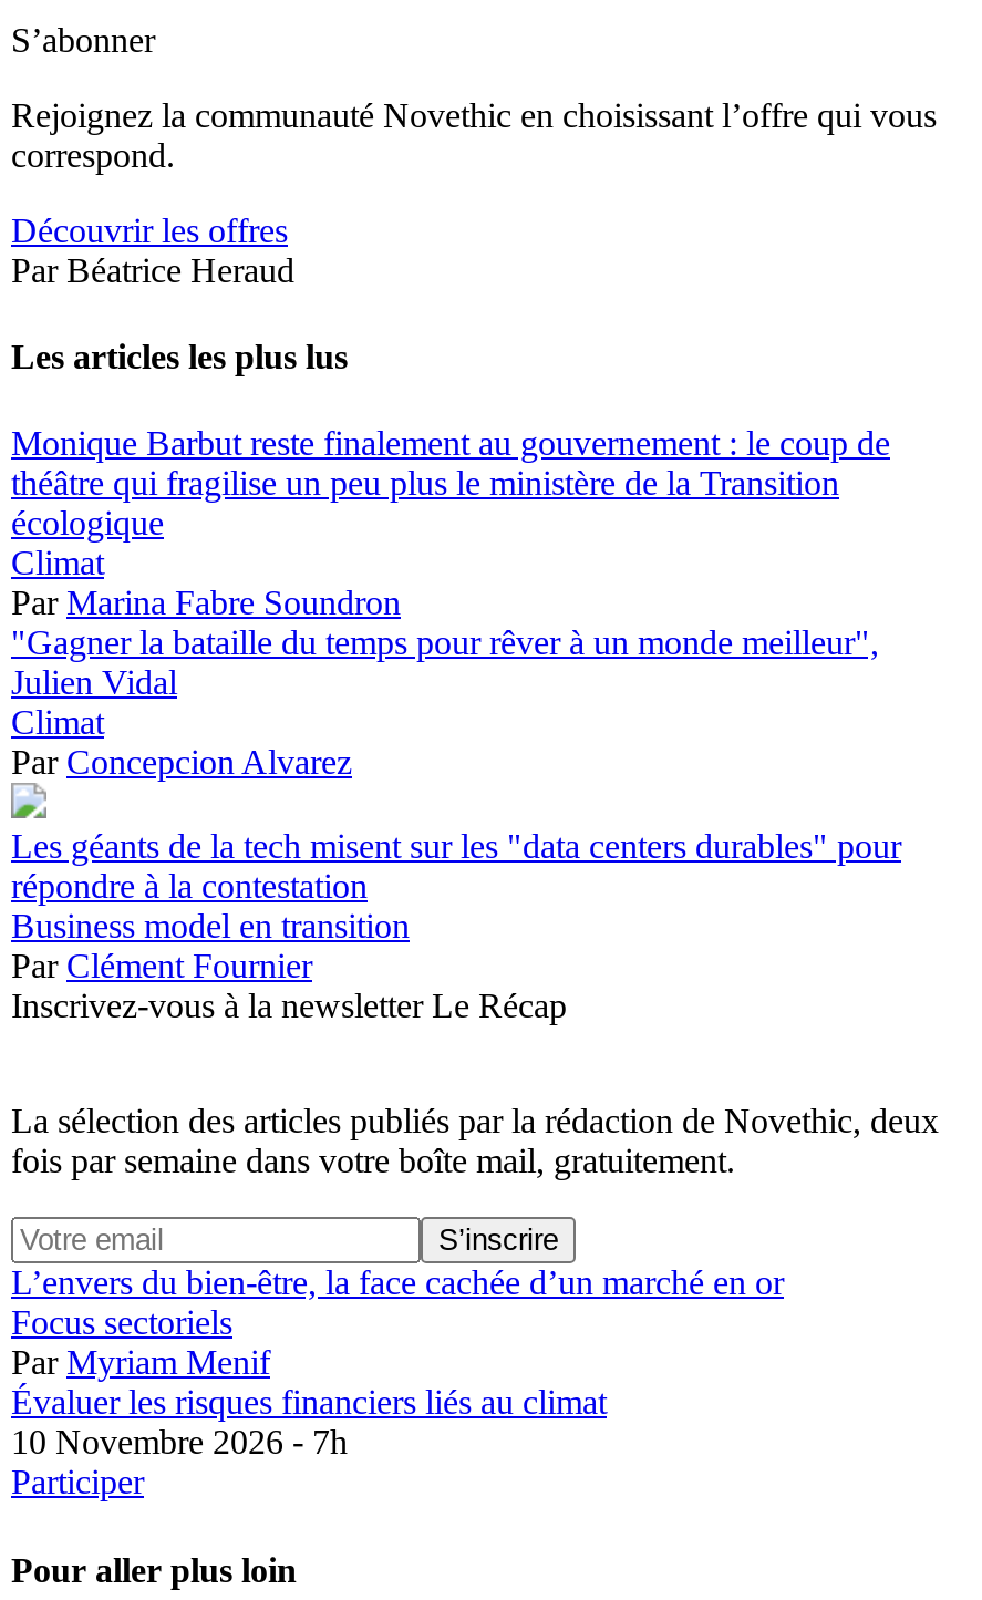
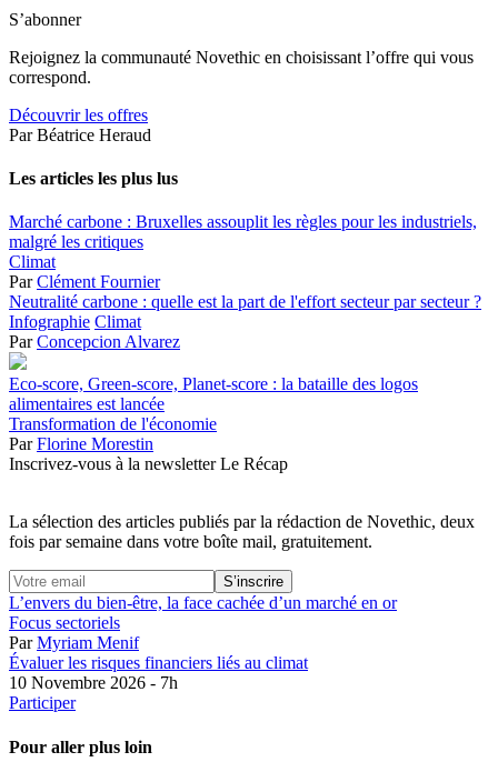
- Monique Barbut reste finalement au gouvernement : le coup de
- théâtre qui fragilise un peu plus le ministère de la Transition
- écologique
+ Marché carbone : Bruxelles assouplit les règles pour les industriels,
+ malgré les critiques

- Par Marina Fabre Soundron
- "Gagner la bataille du temps pour rêver à un monde meilleur",
- Julien Vidal
- Climat
- Les géants de la tech misent sur les "data centers durables" pour
- répondre à la contestation
- Business model en transition

moved down: Par Concepcion Alvarez

moved up: Par Clément Fournier

+ Neutralité carbone : quelle est la part de l'effort secteur par secteur ?
+ Infographie Climat
+ Eco-score, Green-score, Planet-score : la bataille des logos
+ alimentaires est lancée
+ Transformation de l'économie
+ Par Florine Morestin
